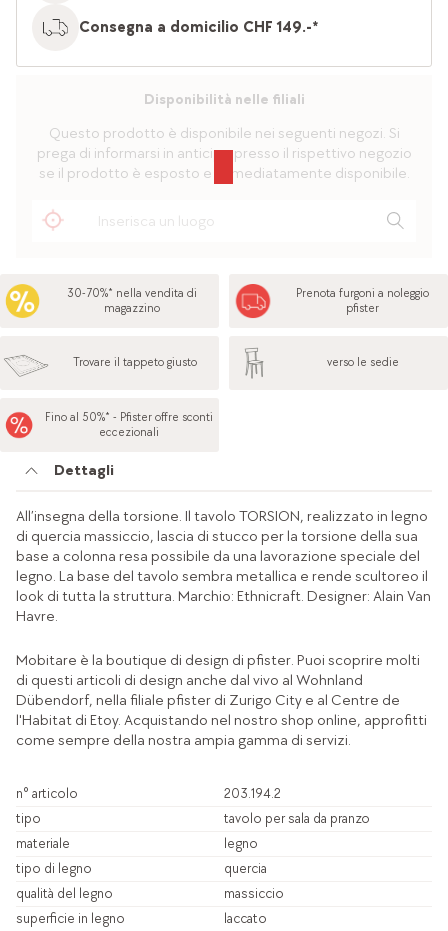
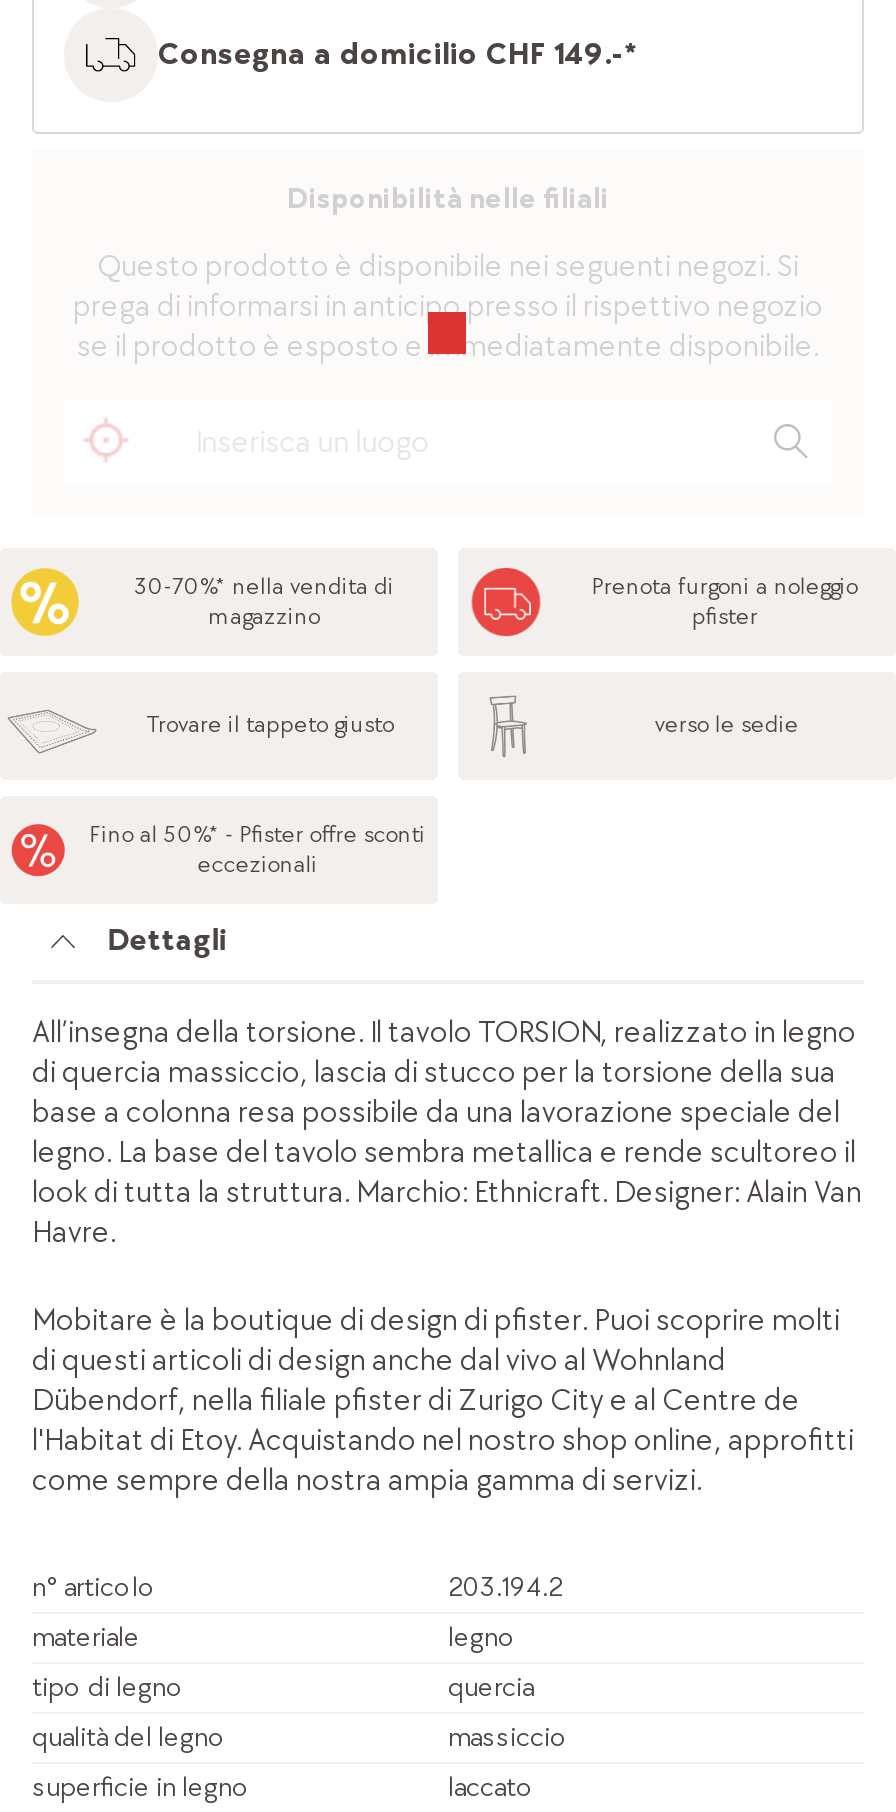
- tipo
- tavolo per sala da pranzo
